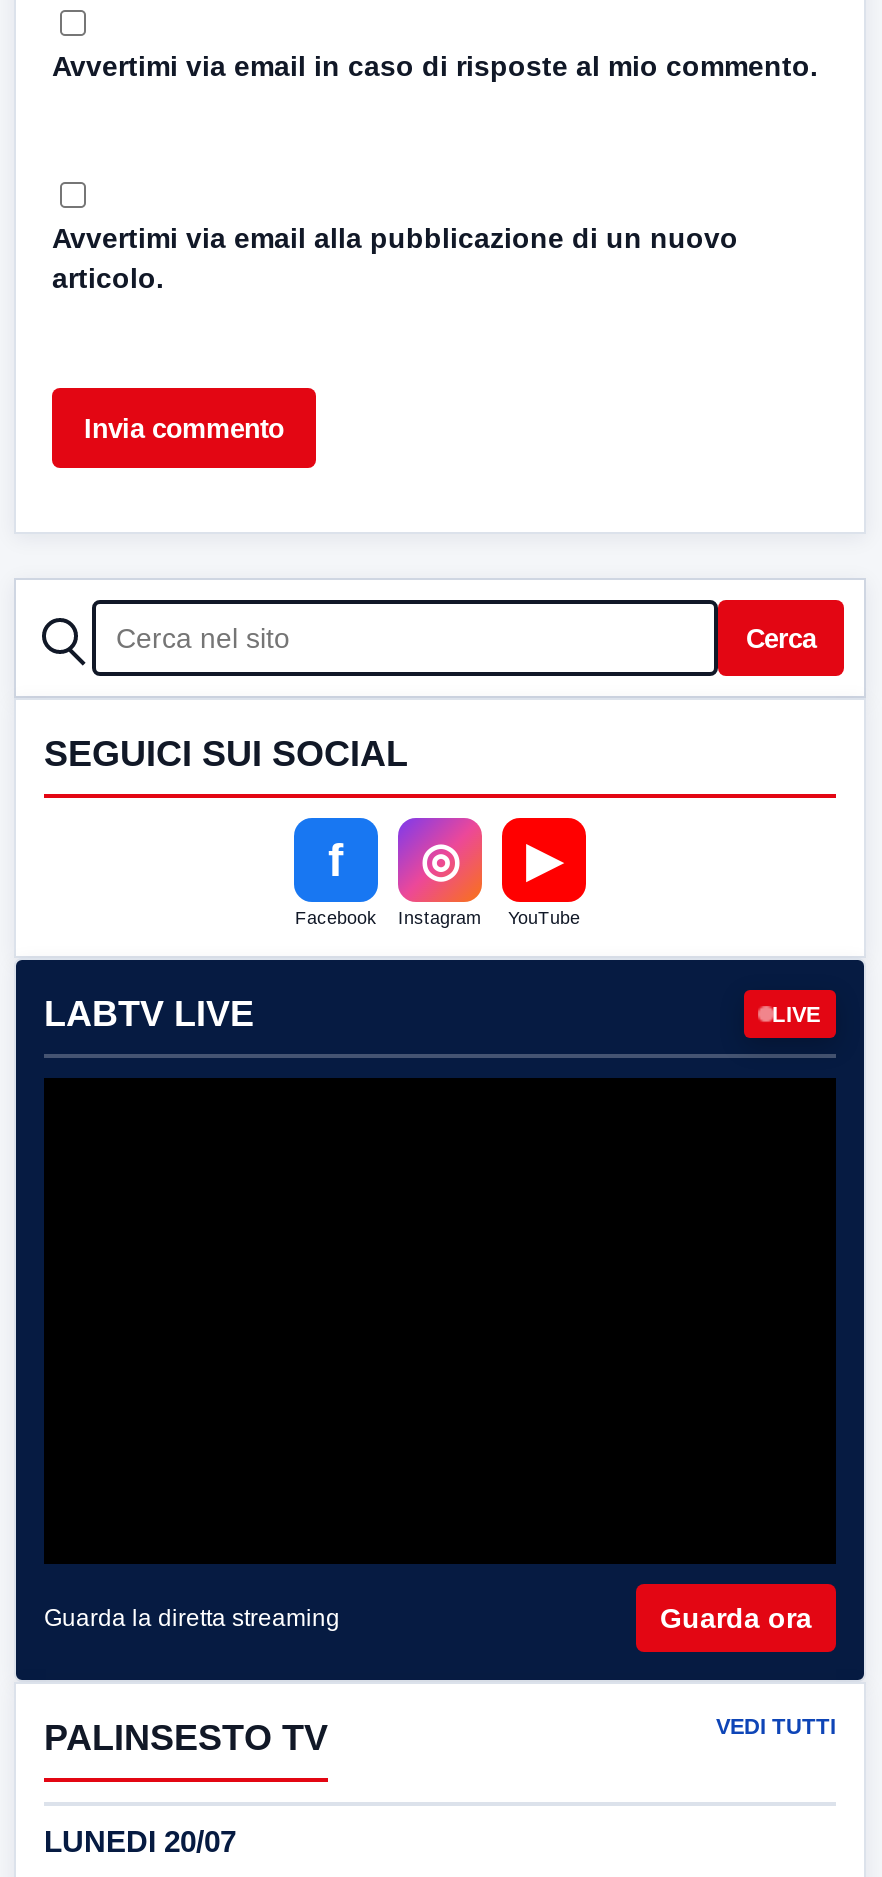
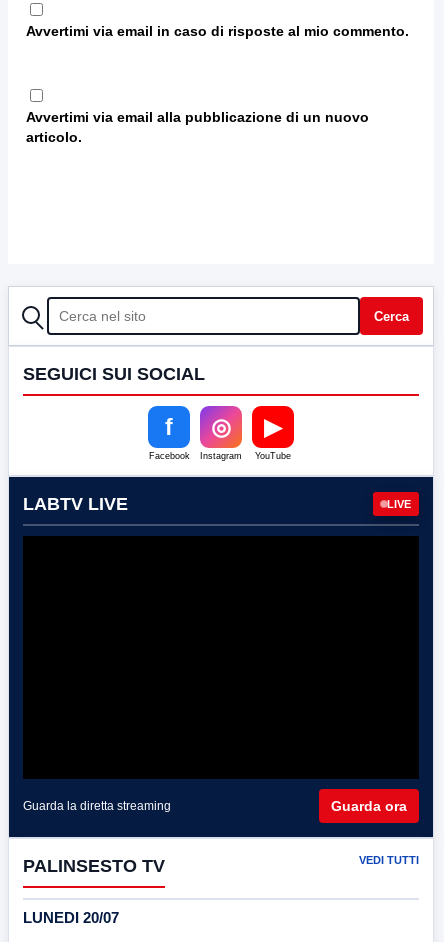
- [image]
